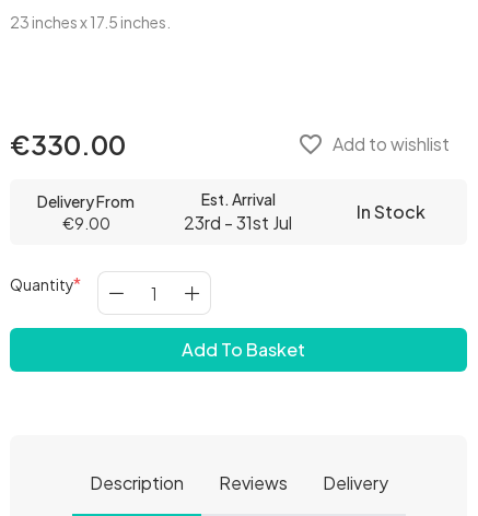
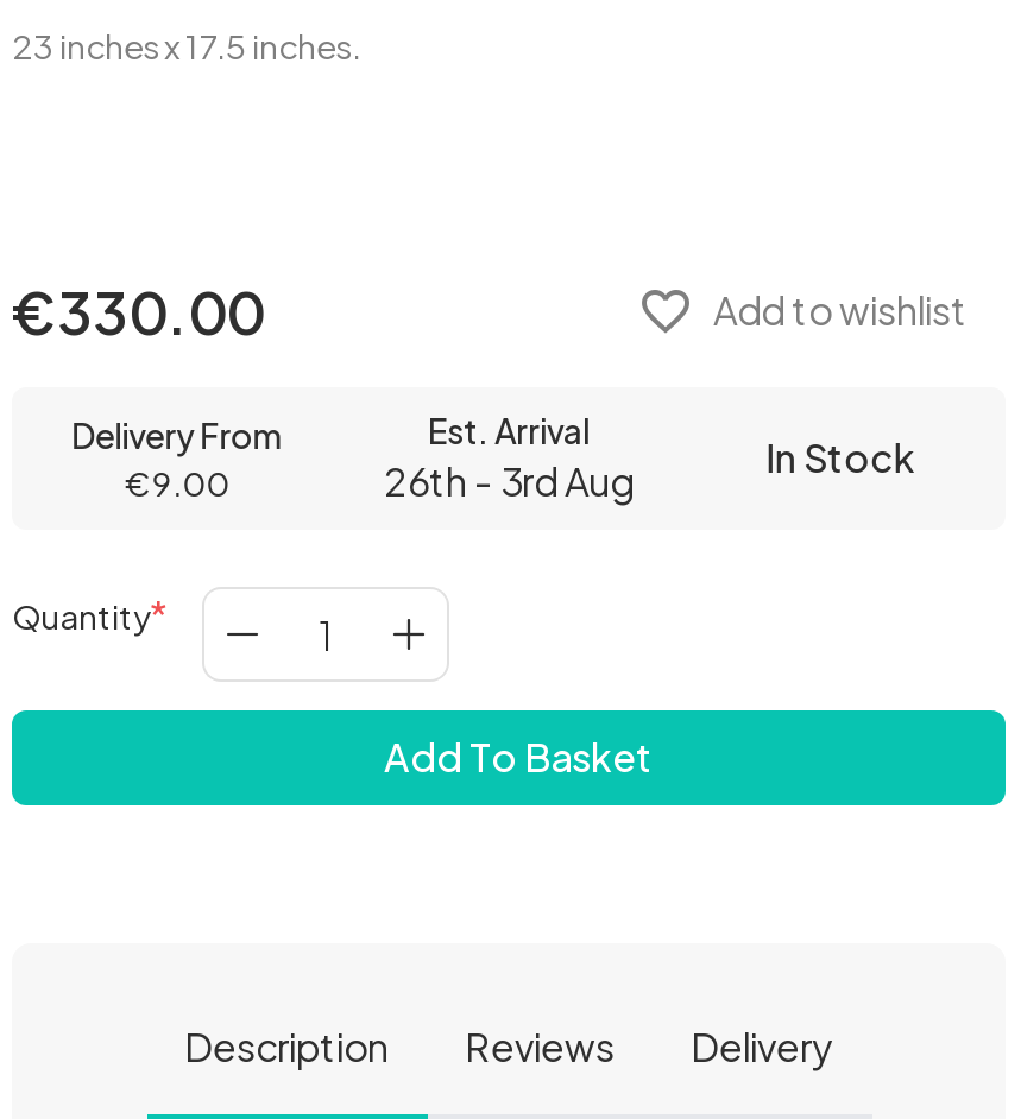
- 23rd - 31st Jul
+ 26th - 3rd Aug
